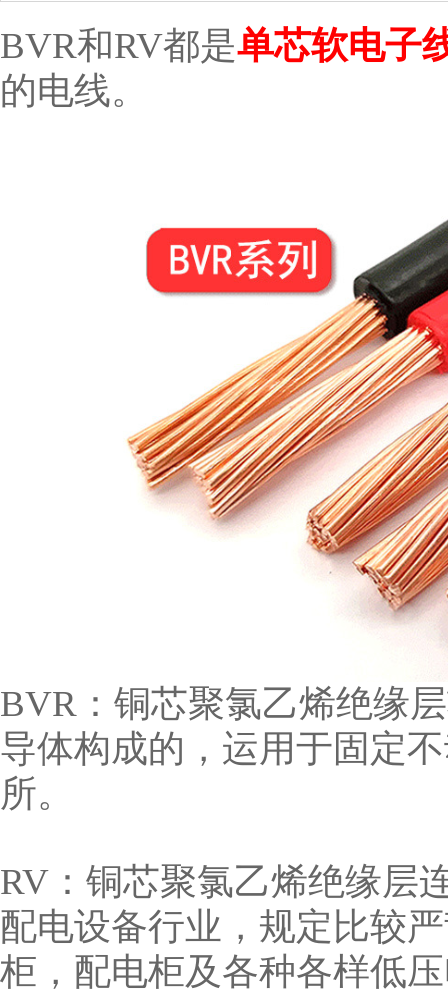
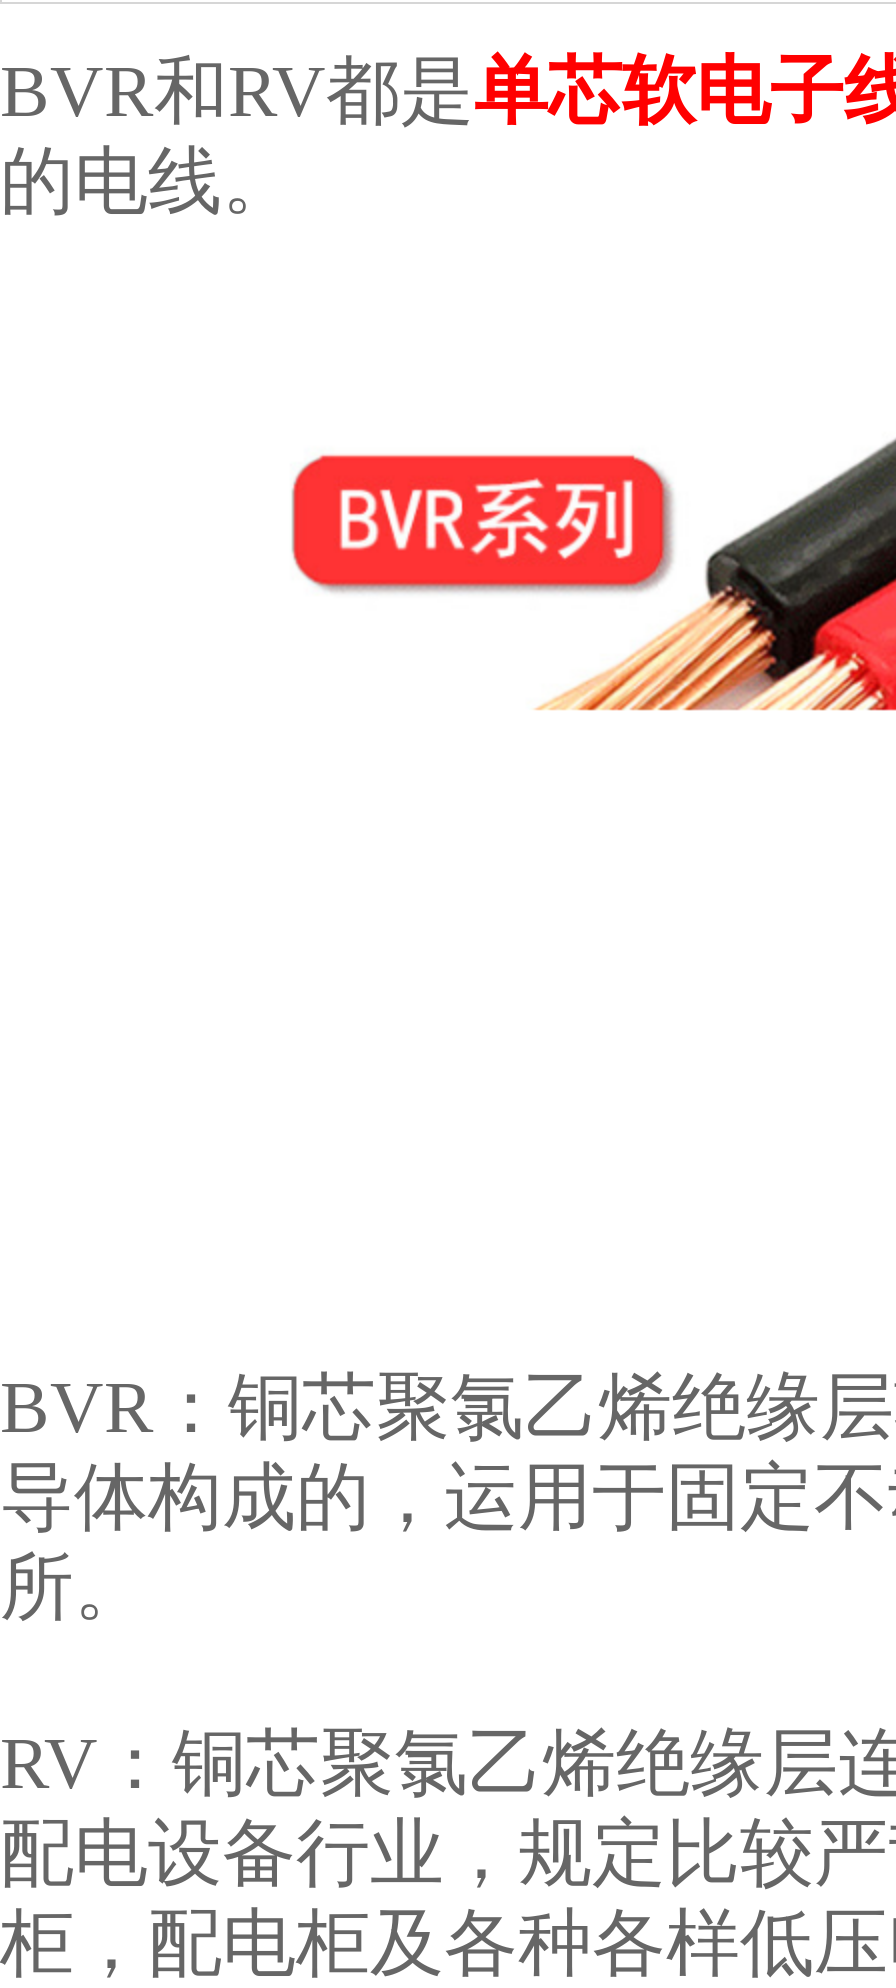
- [image]
